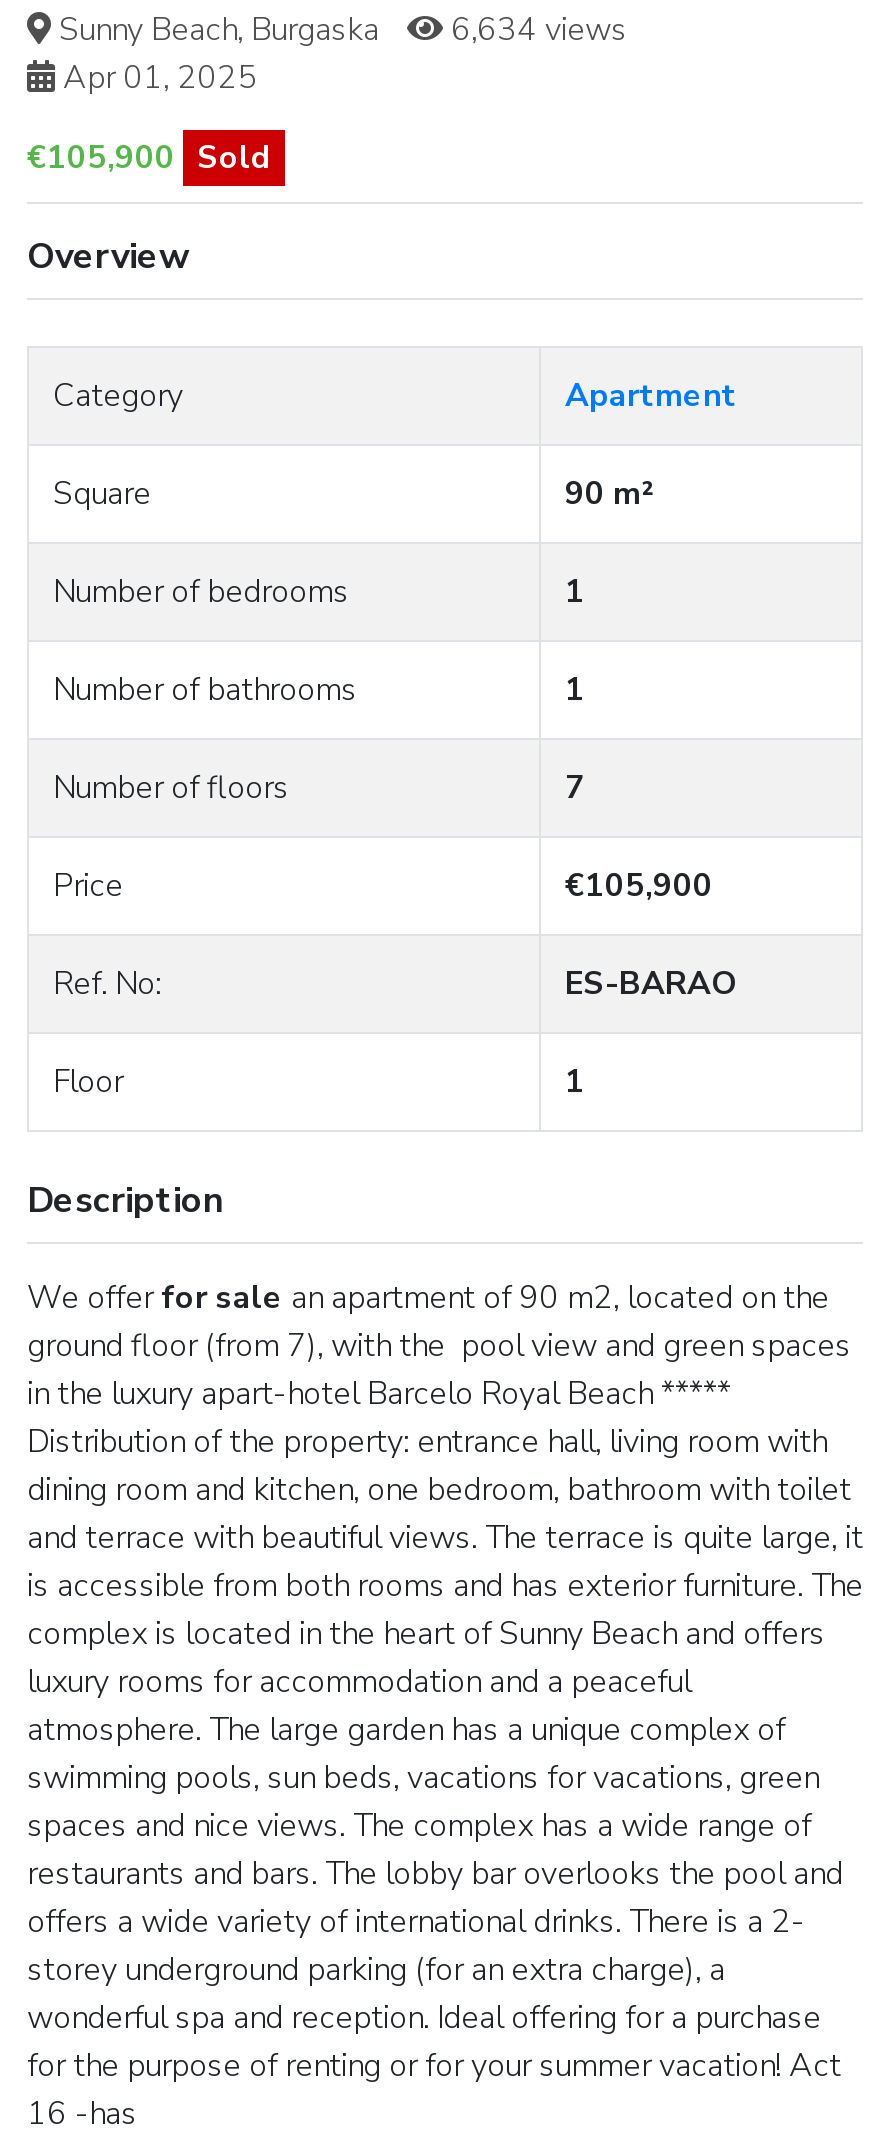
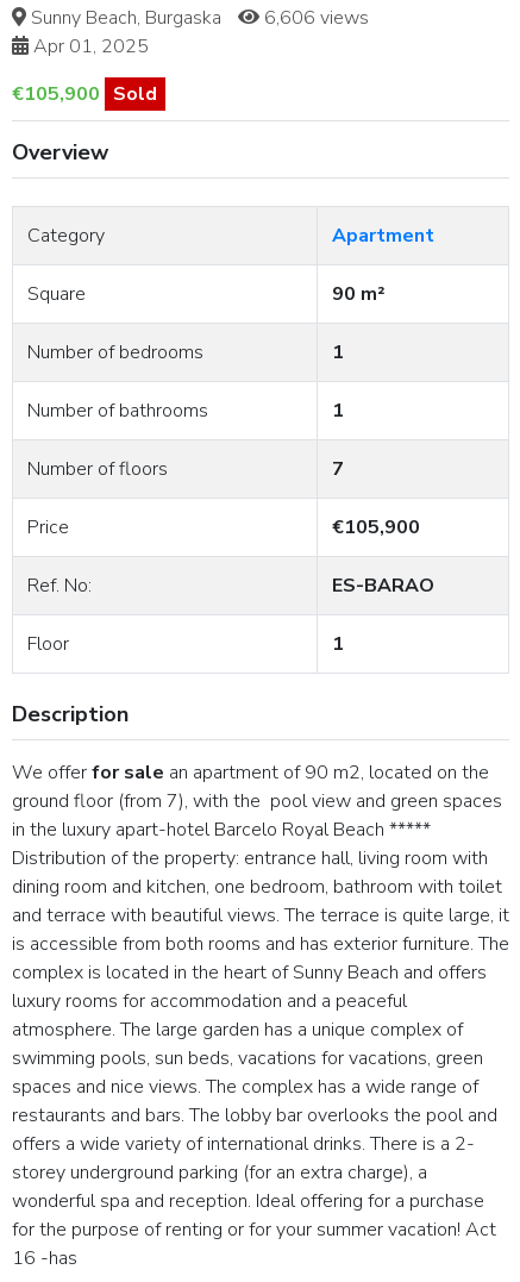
- Sunny Beach, Burgaska 6,634 views
+ Sunny Beach, Burgaska 6,606 views
